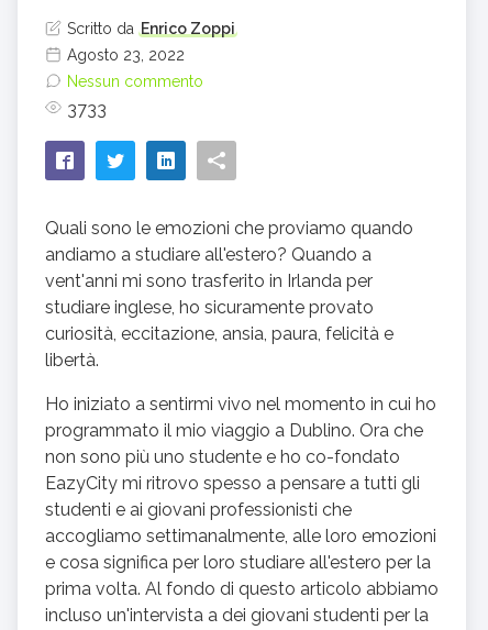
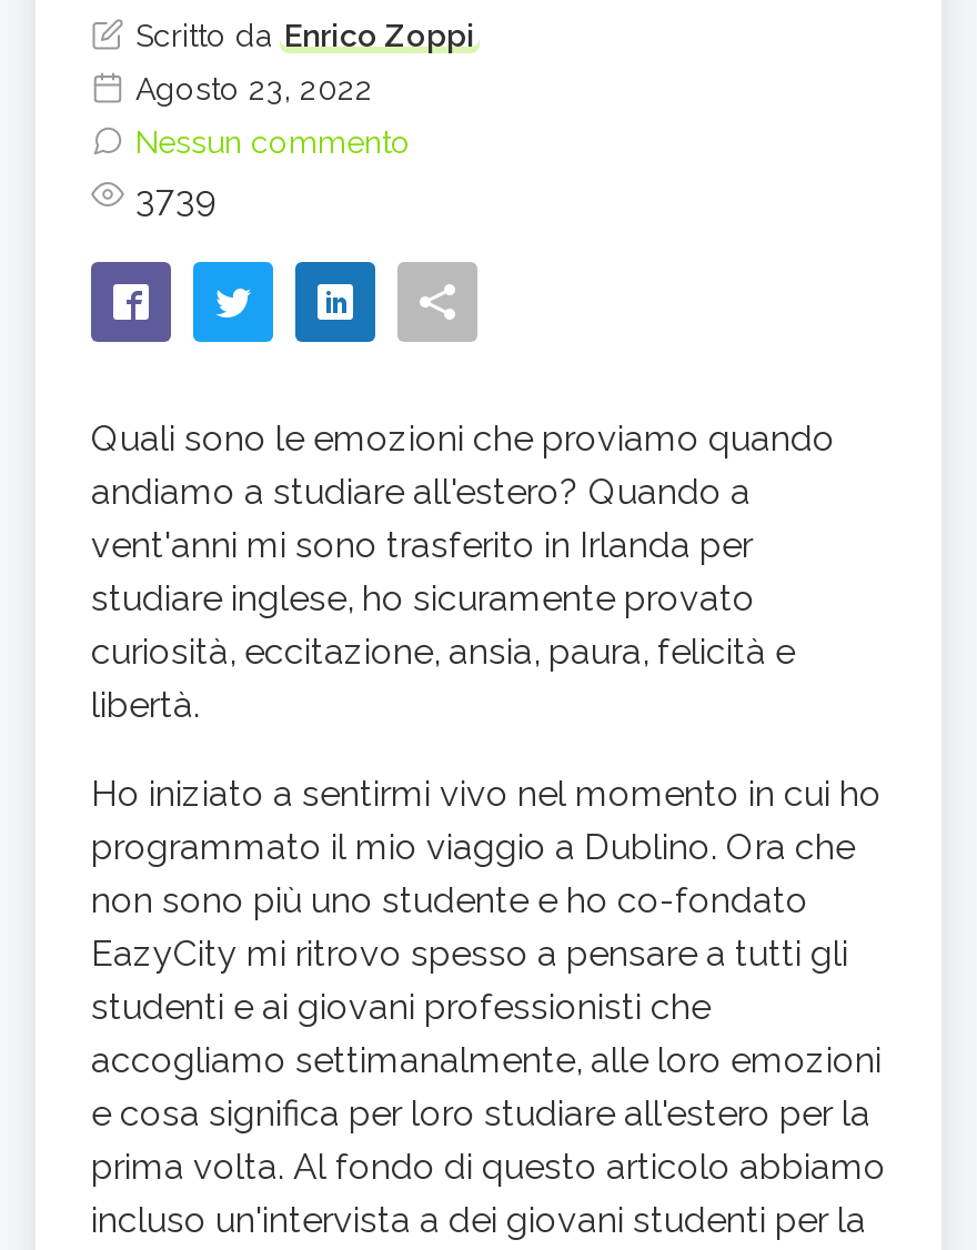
- 3733
+ 3739
